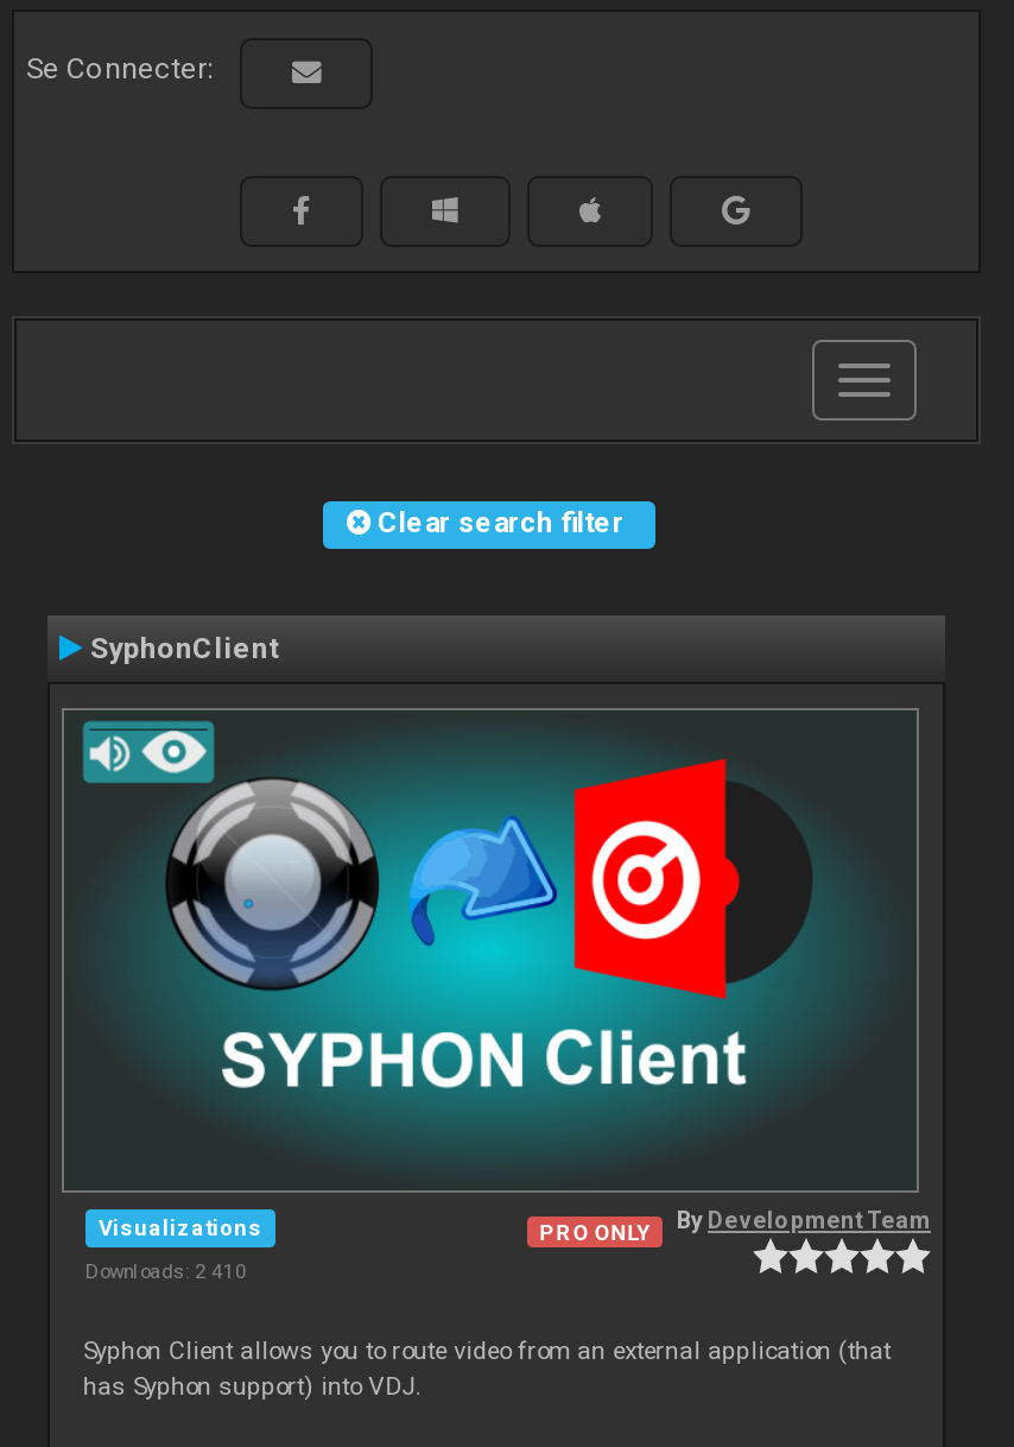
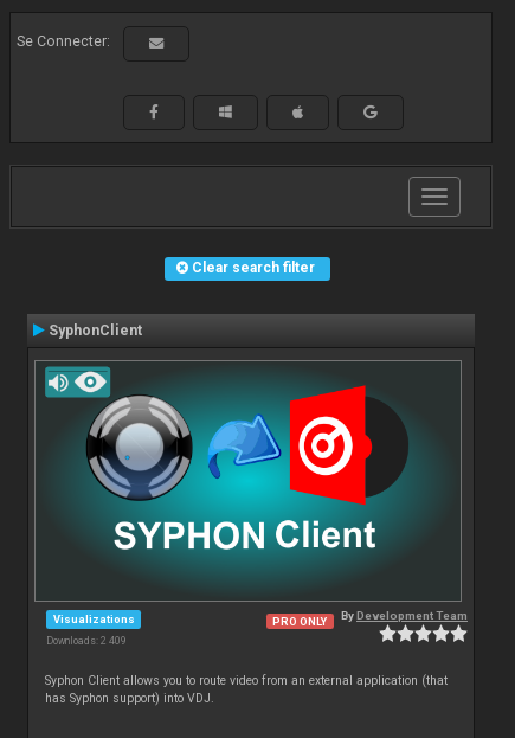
- Downloads: 2 410
+ Downloads: 2 409
